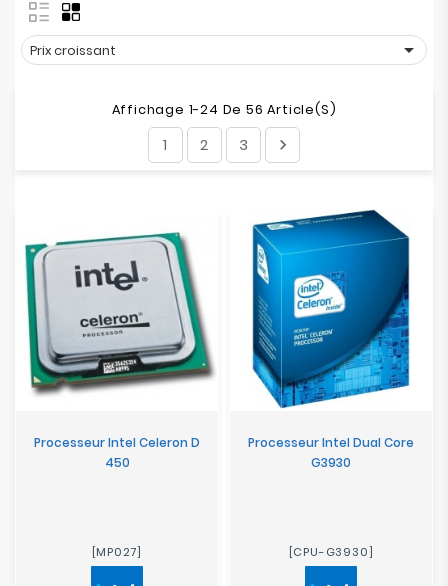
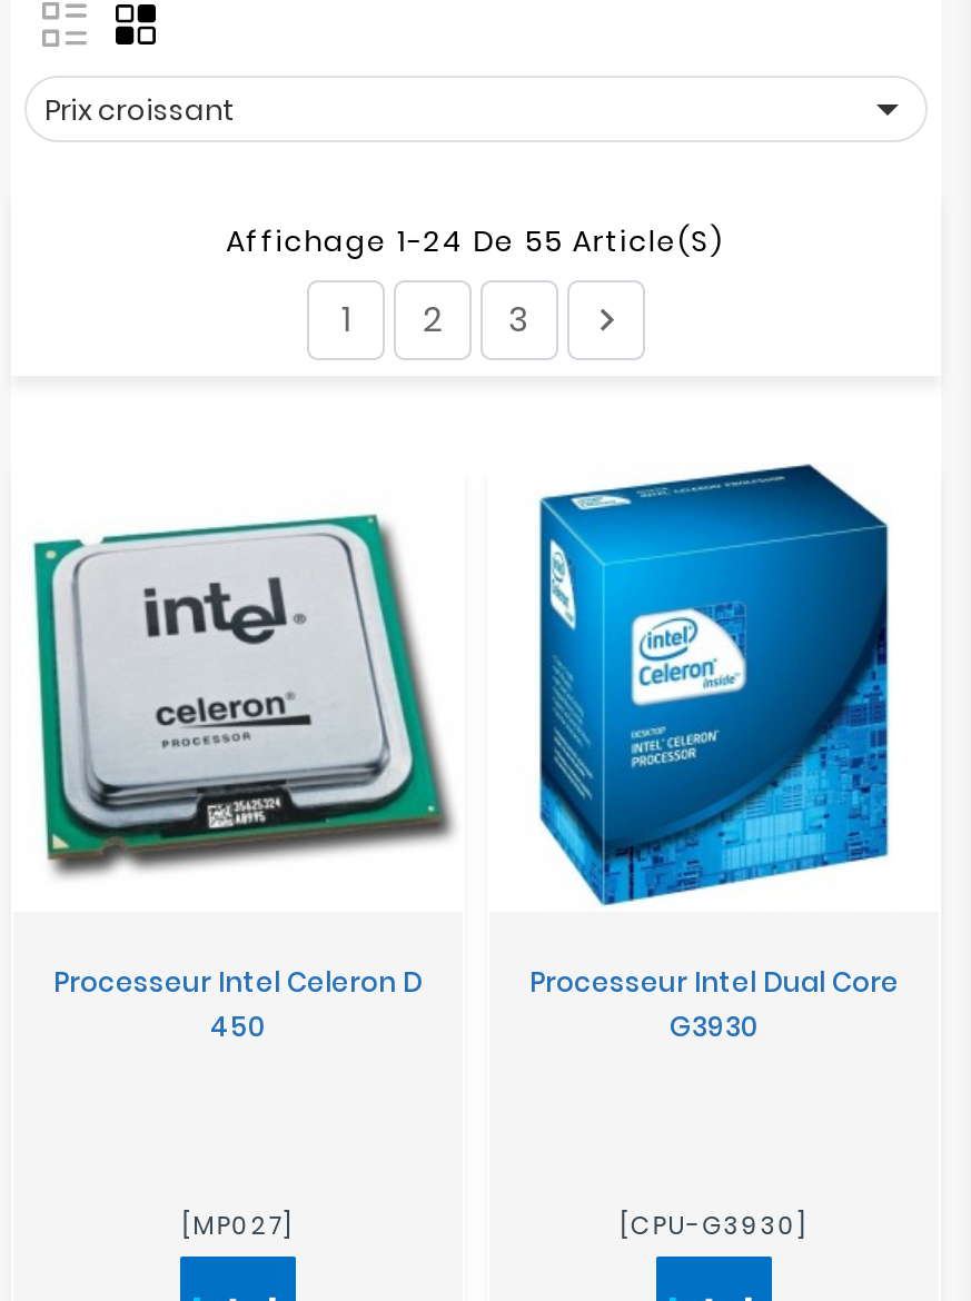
- Affichage 1-24 De 56 Article(s)
+ Affichage 1-24 De 55 Article(s)
